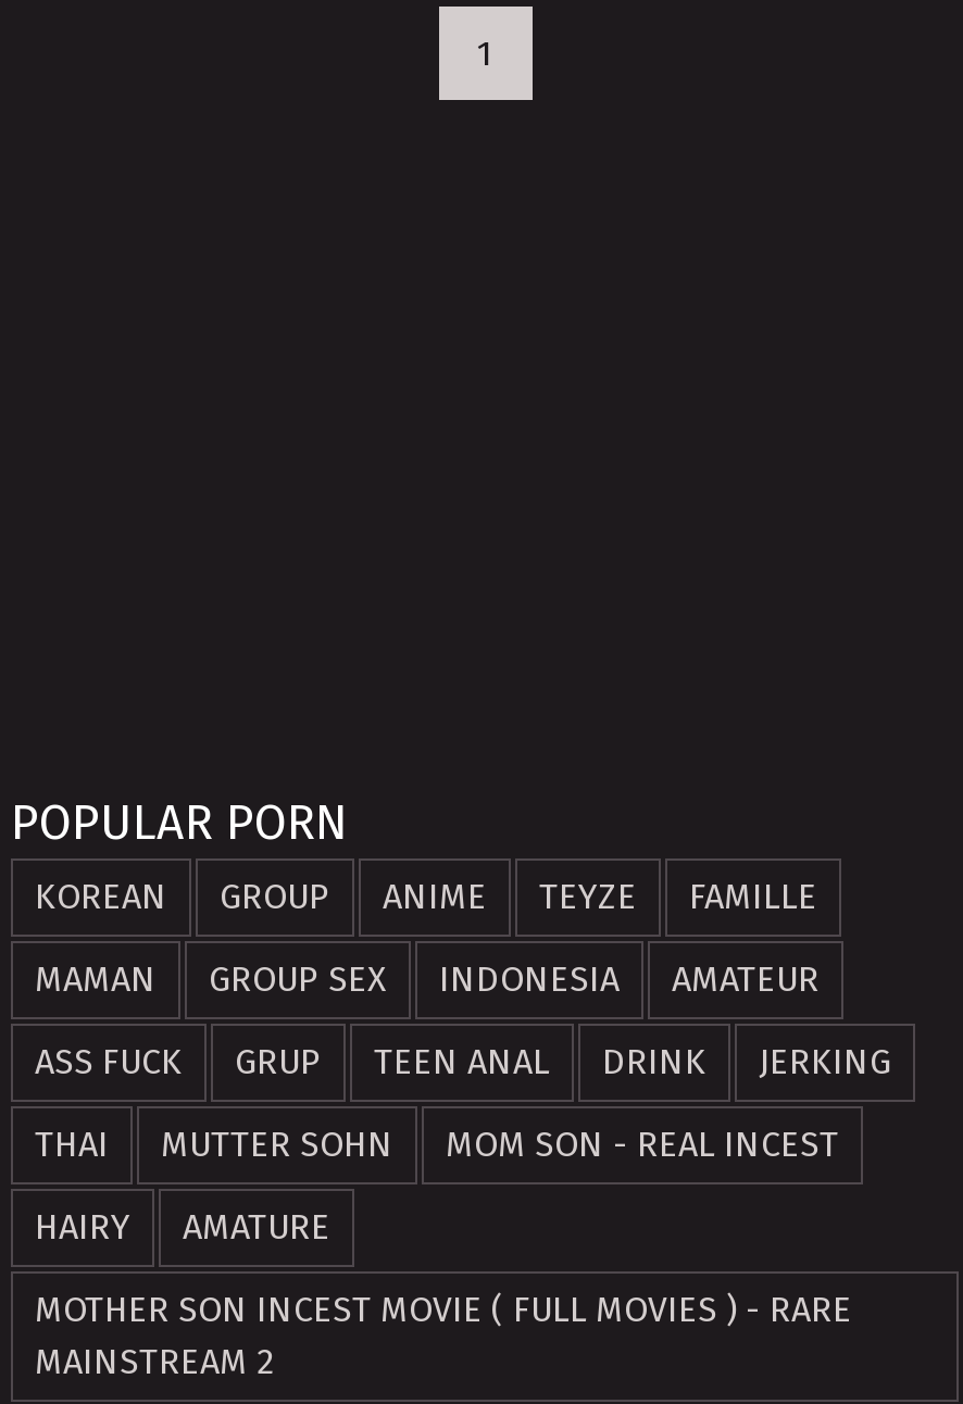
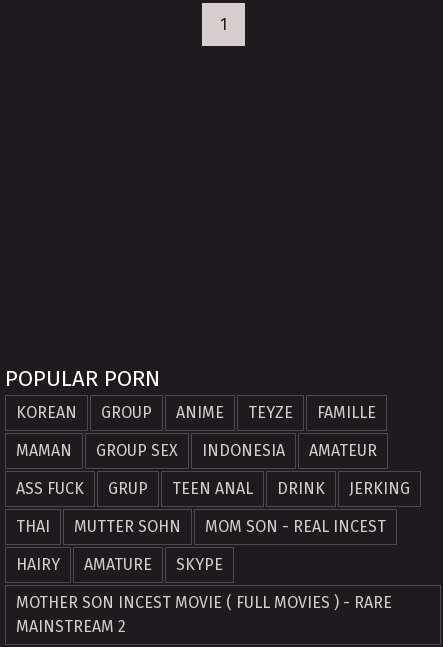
+ SKYPE
